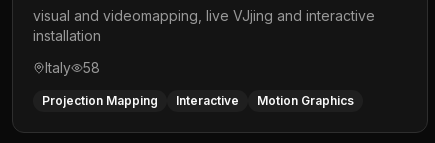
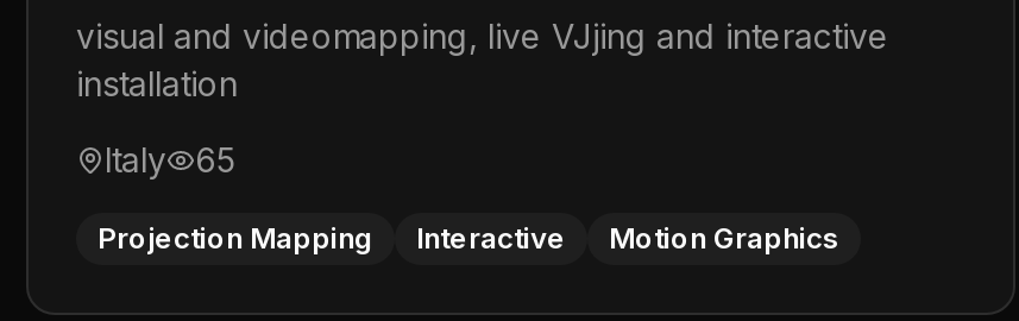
- Italy 58
+ Italy 65
